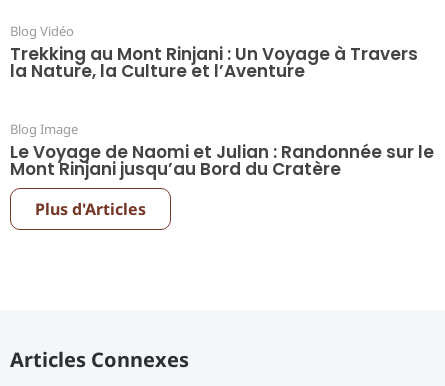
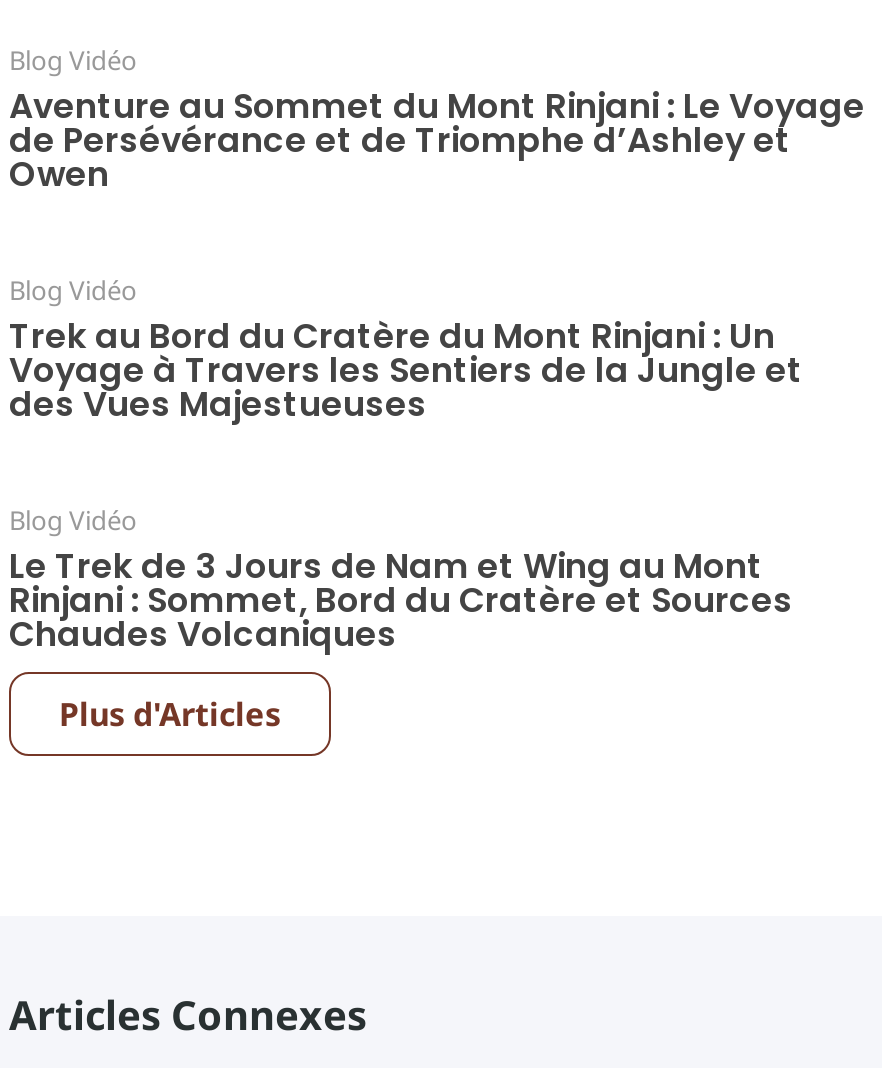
- Trekking au Mont Rinjani : Un Voyage à Travers
- la Nature, la Culture et l’Aventure
- Blog Image
- Le Voyage de Naomi et Julian : Randonnée sur le
- Mont Rinjani jusqu’au Bord du Cratère
+ Aventure au Sommet du Mont Rinjani : Le Voyage
+ de Persévérance et de Triomphe d’Ashley et
+ Owen
+ Blog Vidéo
+ Trek au Bord du Cratère du Mont Rinjani : Un
+ Voyage à Travers les Sentiers de la Jungle et
+ des Vues Majestueuses
+ Blog Vidéo
+ Le Trek de 3 Jours de Nam et Wing au Mont
+ Rinjani : Sommet, Bord du Cratère et Sources
+ Chaudes Volcaniques
